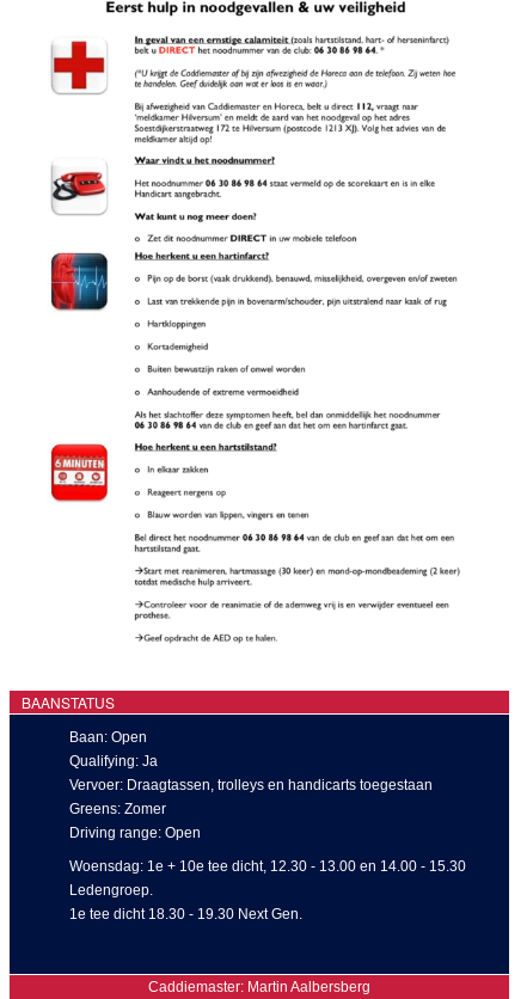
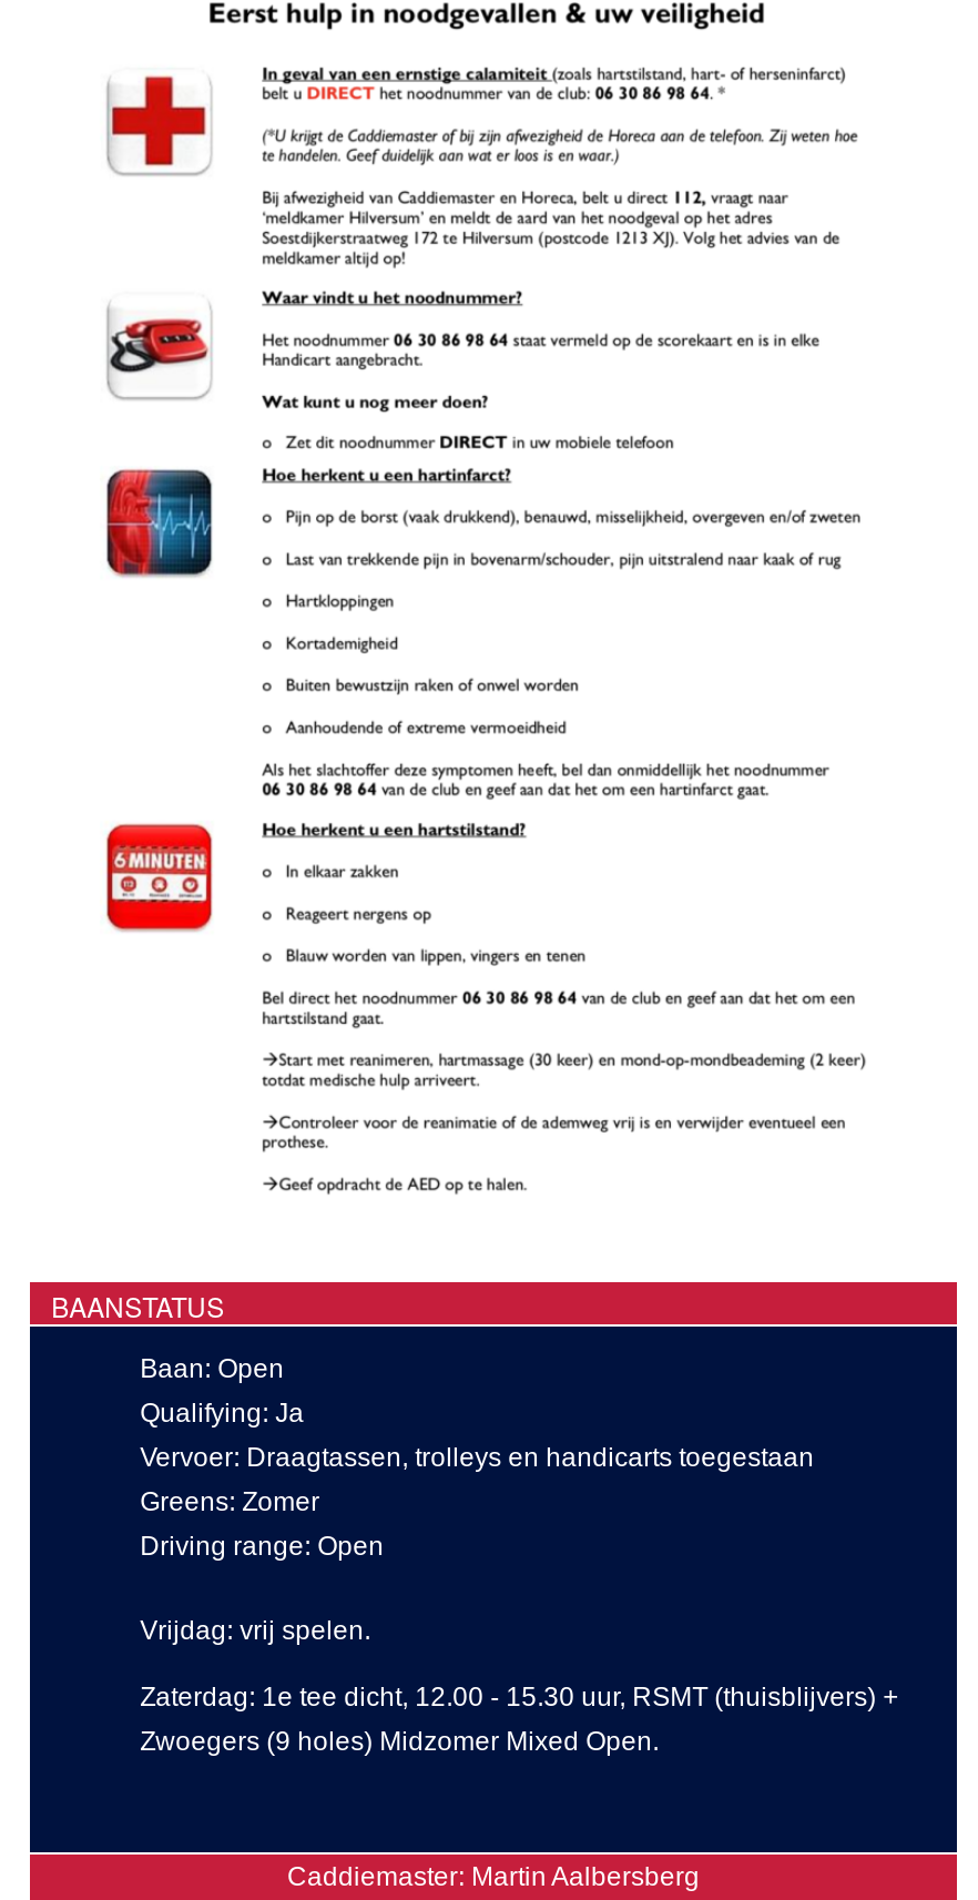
- Woensdag: 1e + 10e tee dicht, 12.30 - 13.00 en 14.00 - 15.30
- Ledengroep.
- 1e tee dicht 18.30 - 19.30 Next Gen.
+ Vrijdag: vrij spelen.
+ Zaterdag: 1e tee dicht, 12.00 - 15.30 uur, RSMT (thuisblijvers) +
+ Zwoegers (9 holes) Midzomer Mixed Open.
